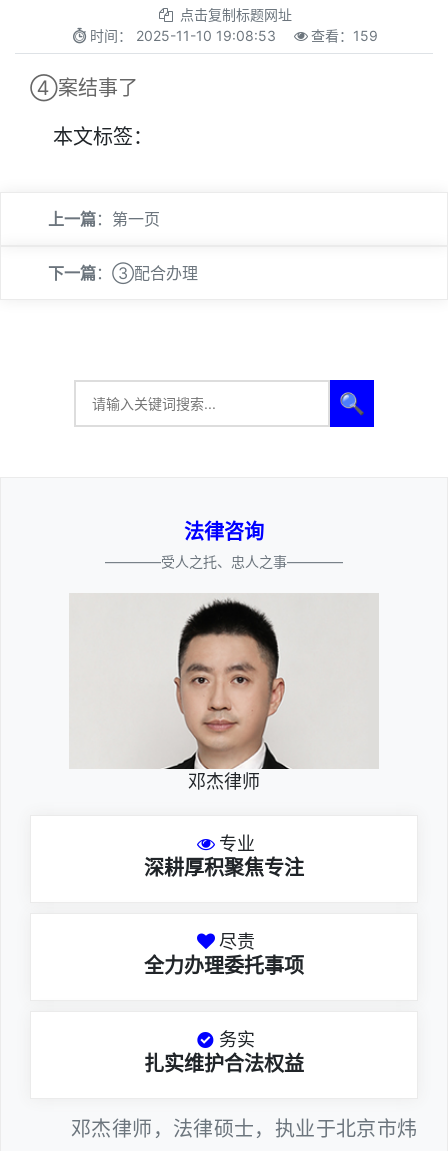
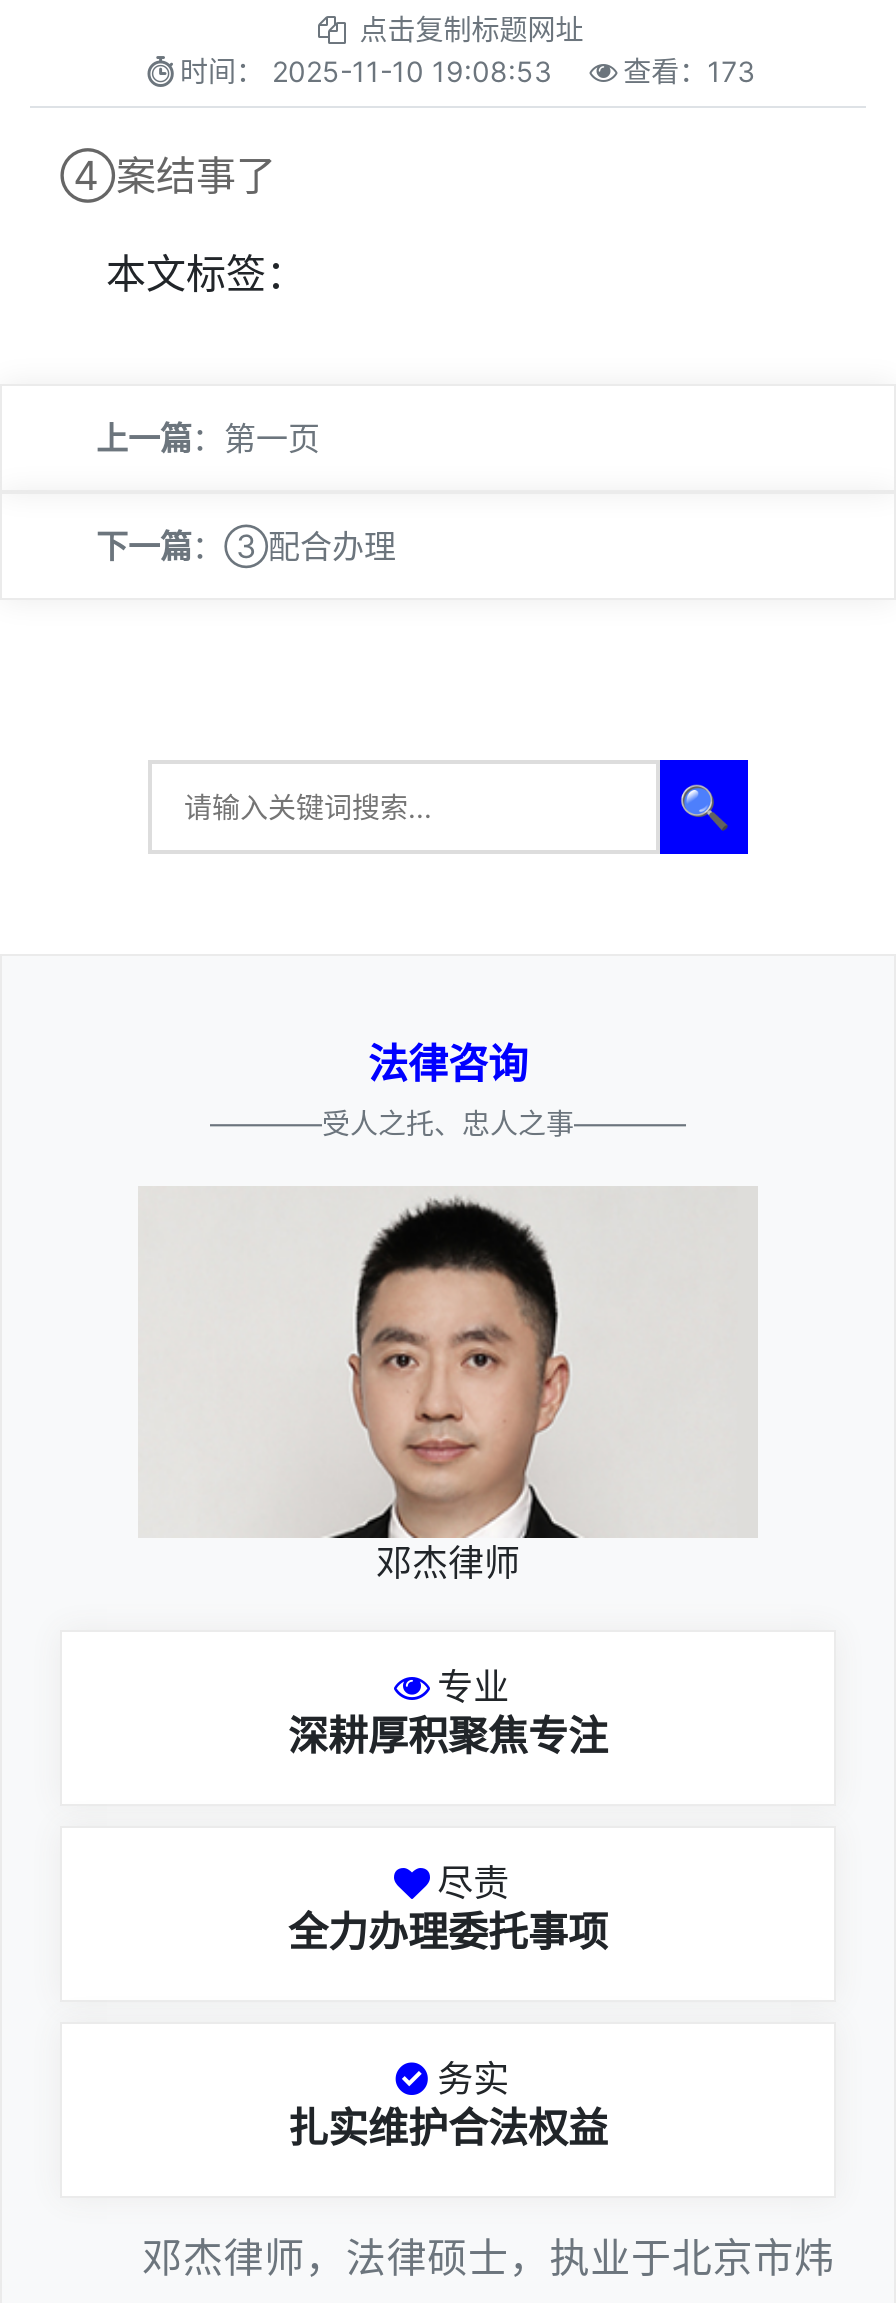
- 查看：159
+ 查看：173
